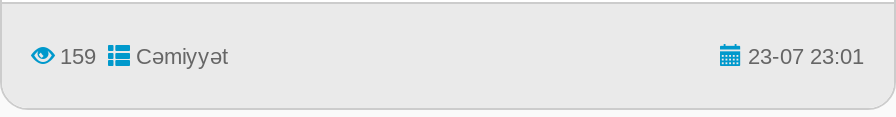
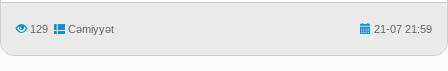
- 159 Cəmiyyət
+ 129 Cəmiyyət

- 23-07 23:01
+ 21-07 21:59
